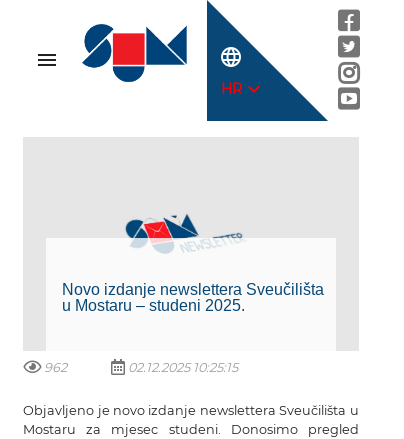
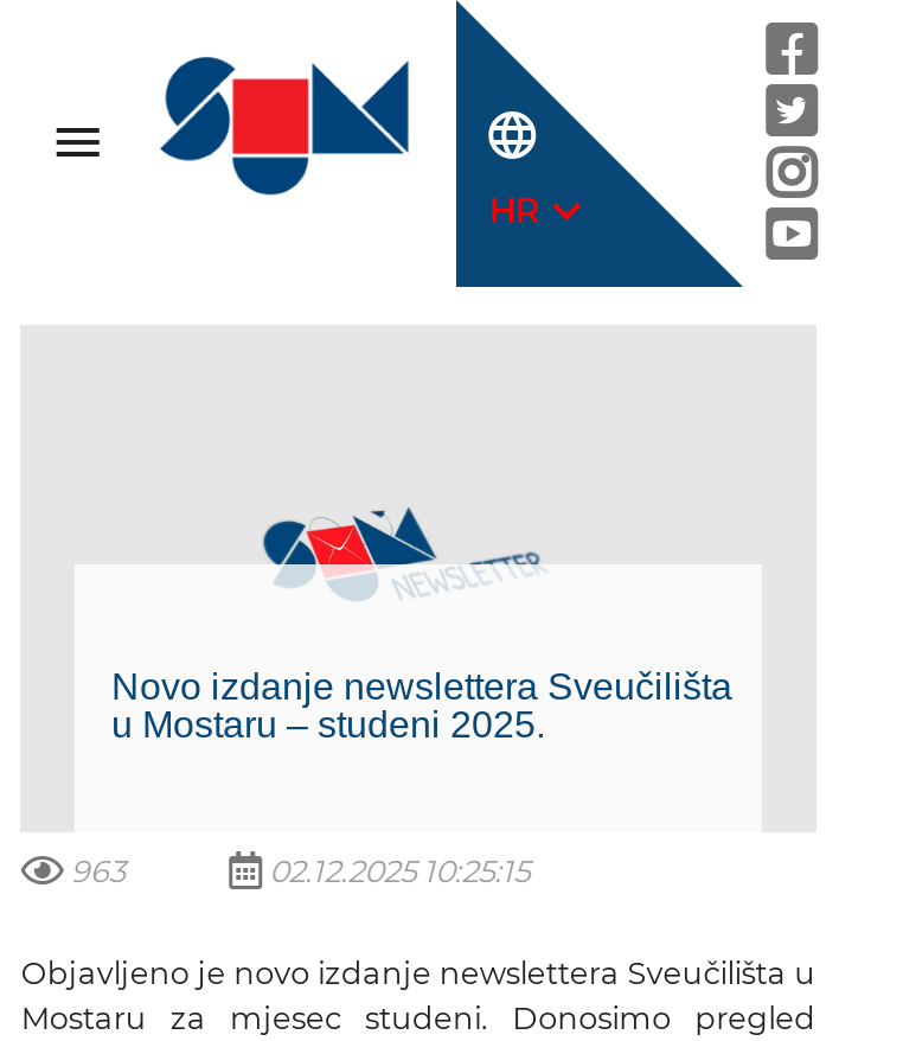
- 962
+ 963
